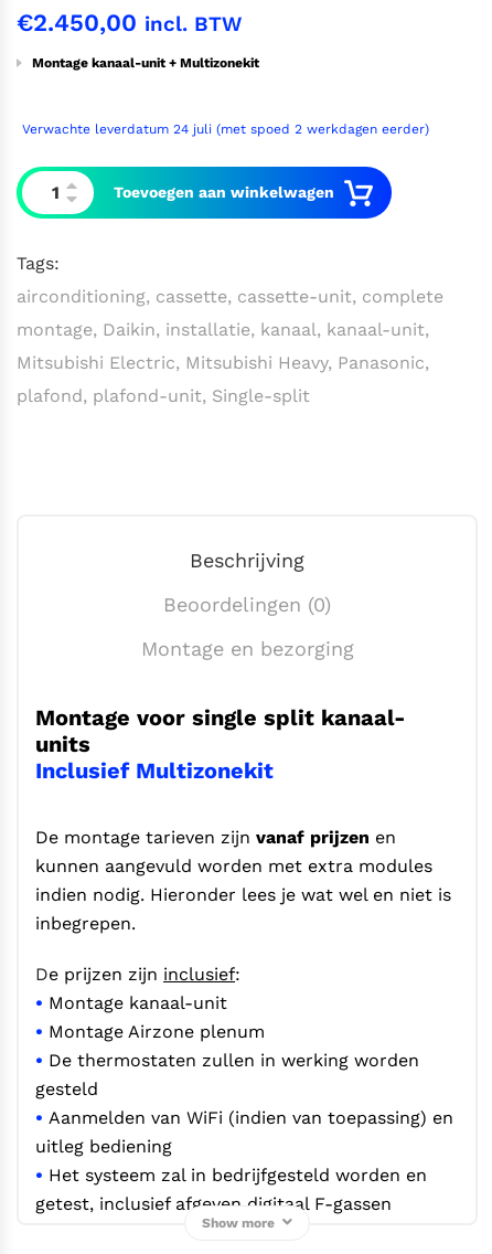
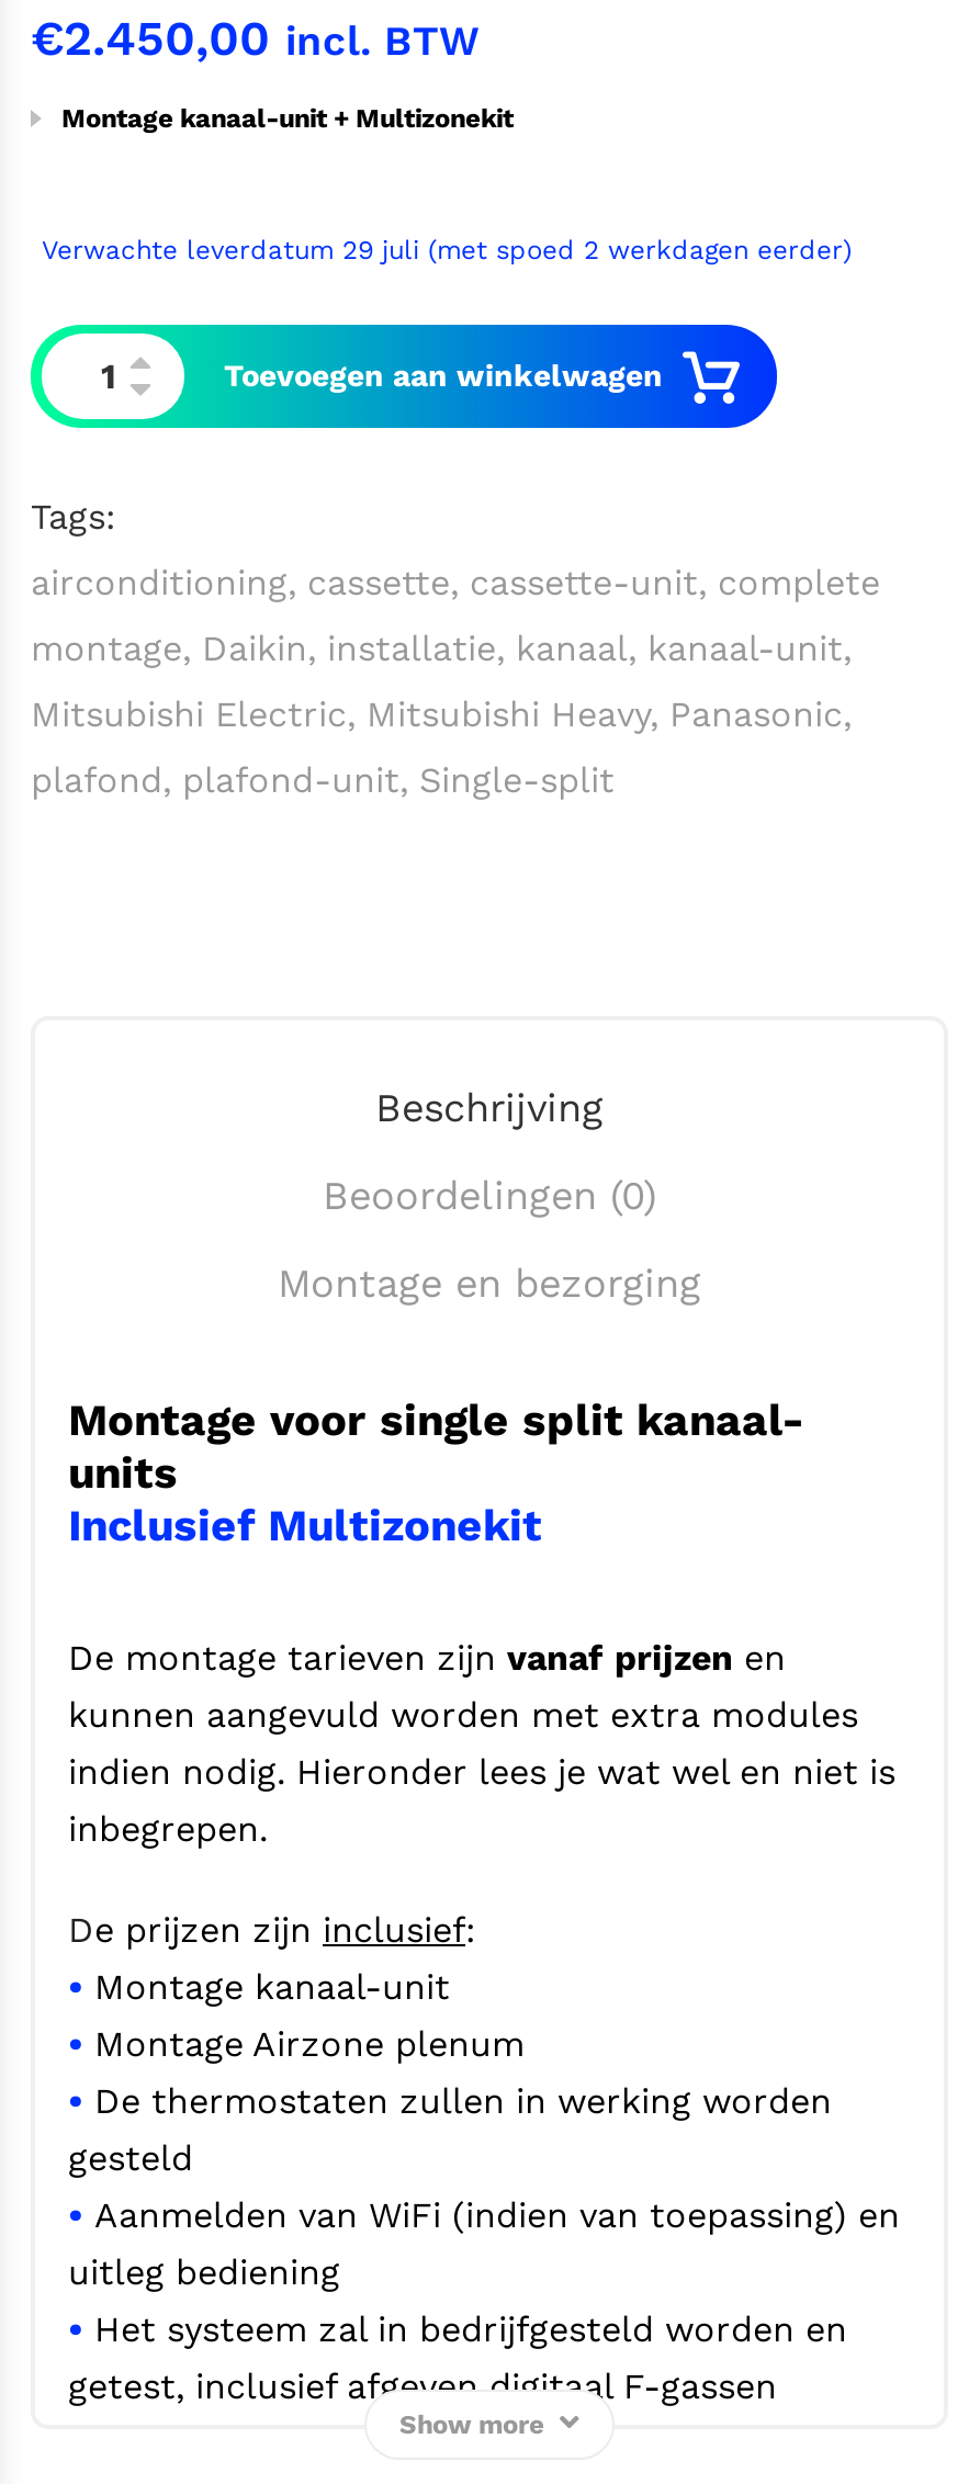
- Verwachte leverdatum 24 juli (met spoed 2 werkdagen eerder)
+ Verwachte leverdatum 29 juli (met spoed 2 werkdagen eerder)
